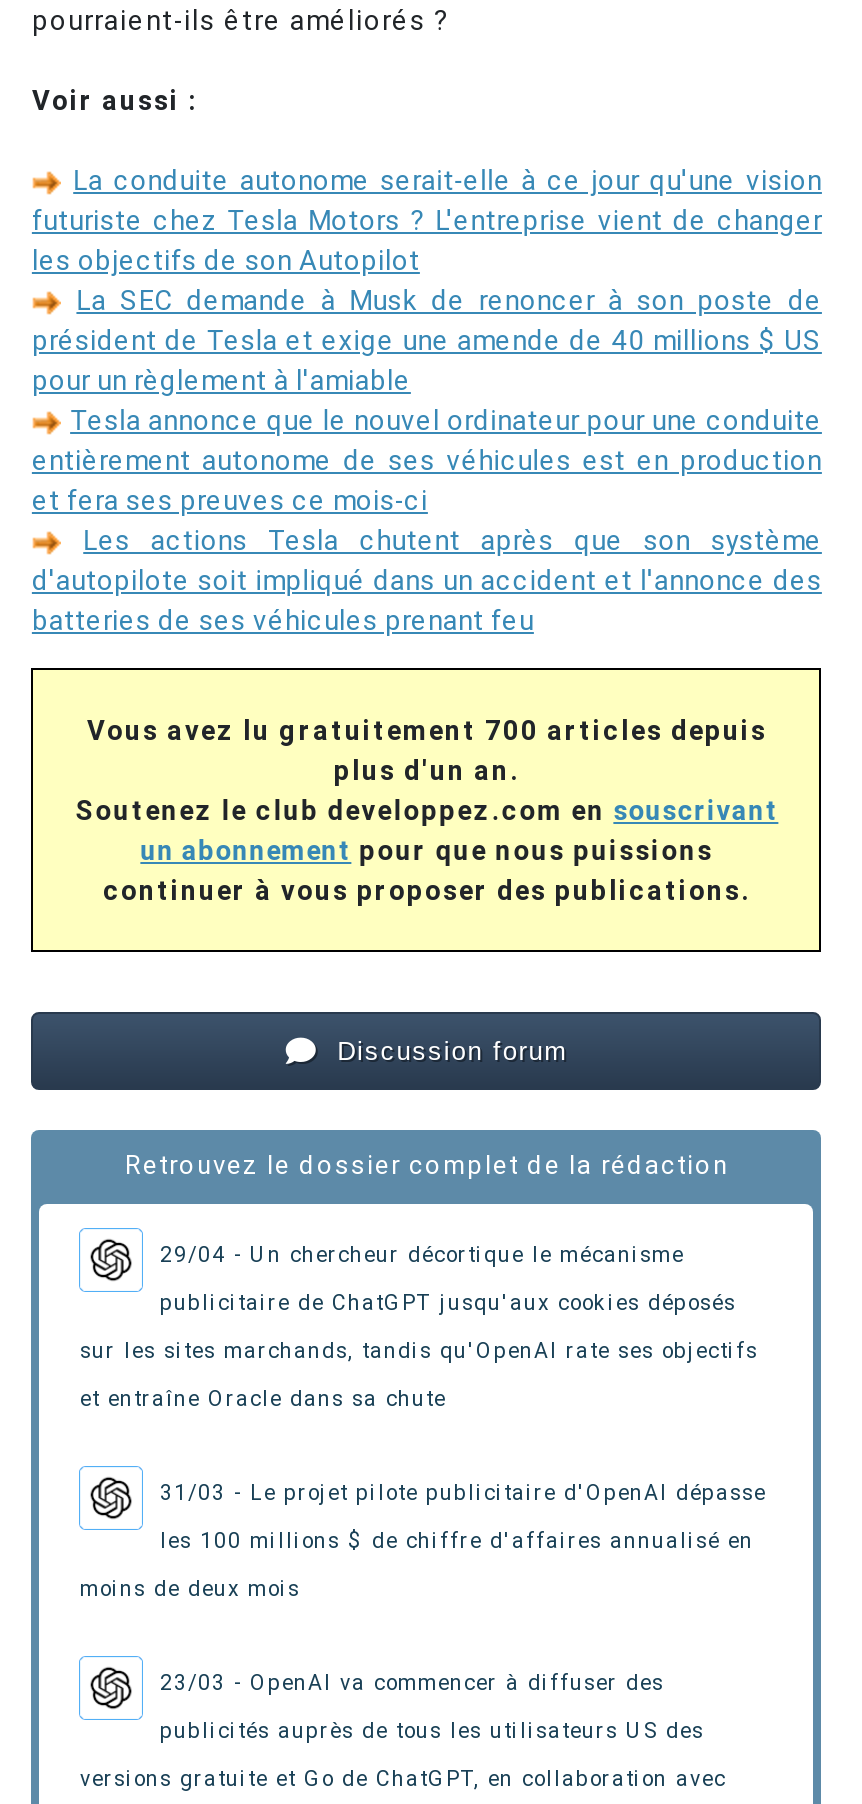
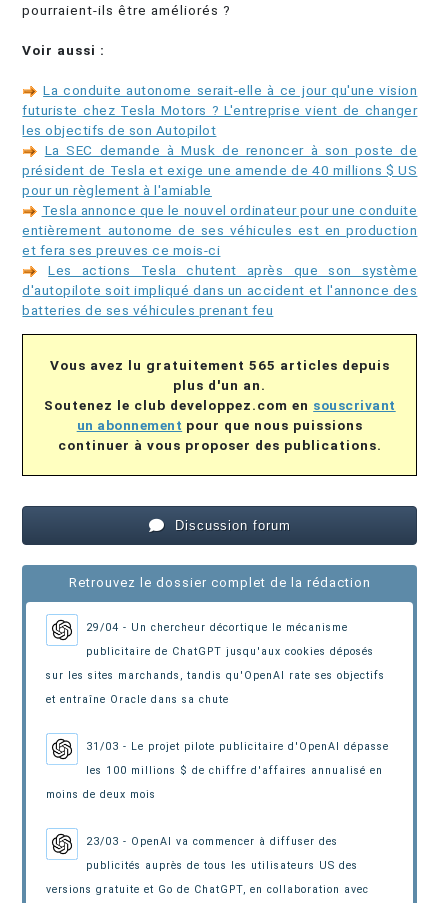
- Vous avez lu gratuitement 700 articles depuis
+ Vous avez lu gratuitement 565 articles depuis
